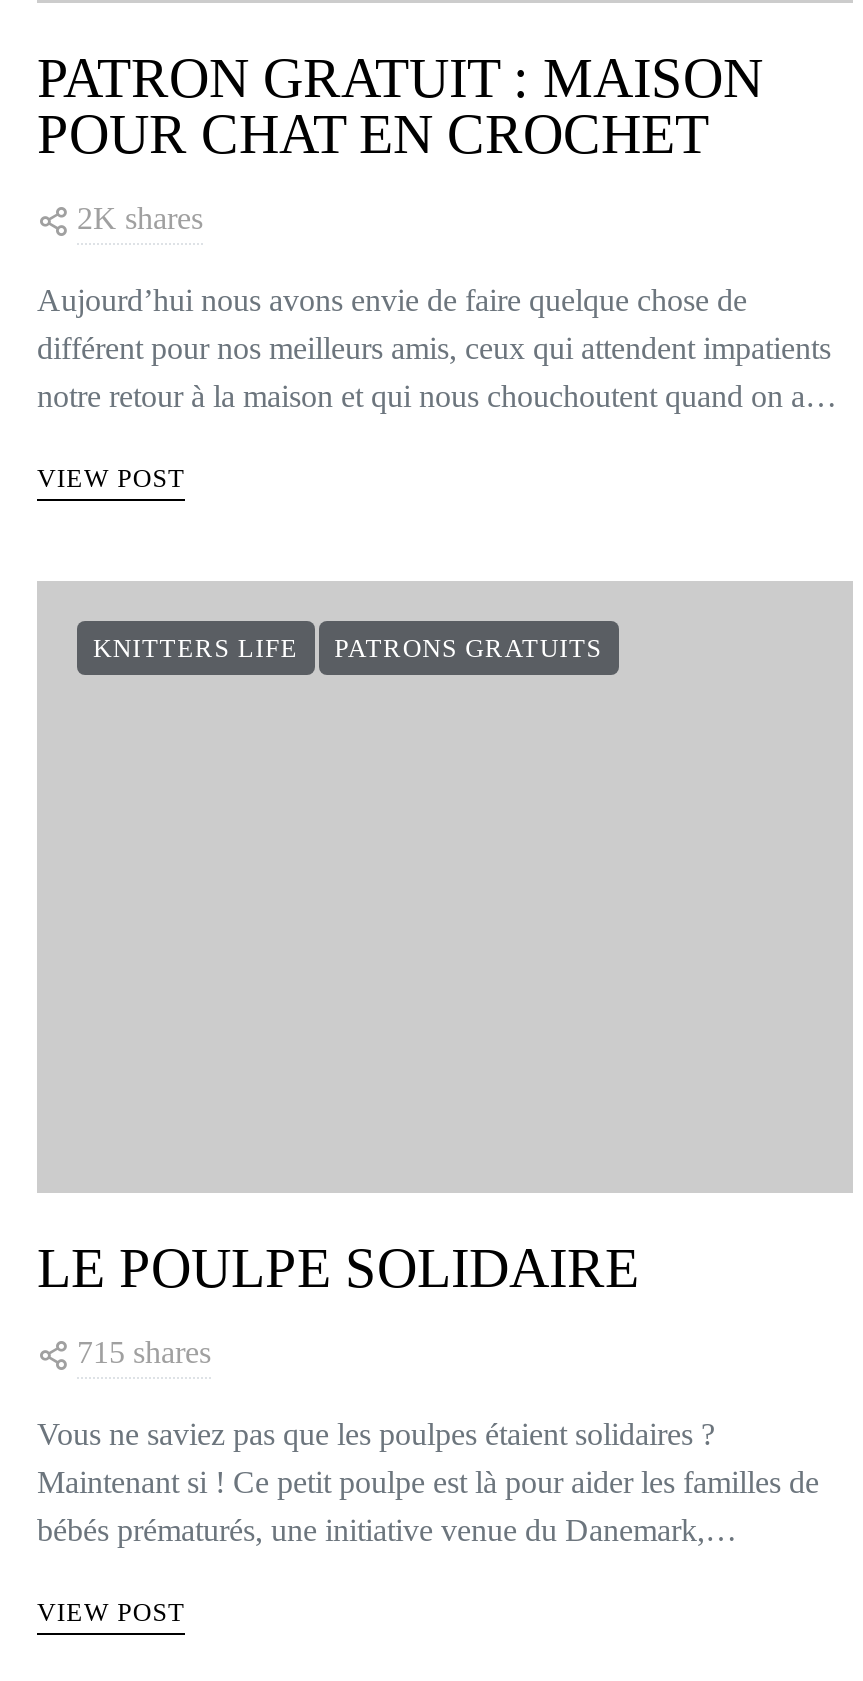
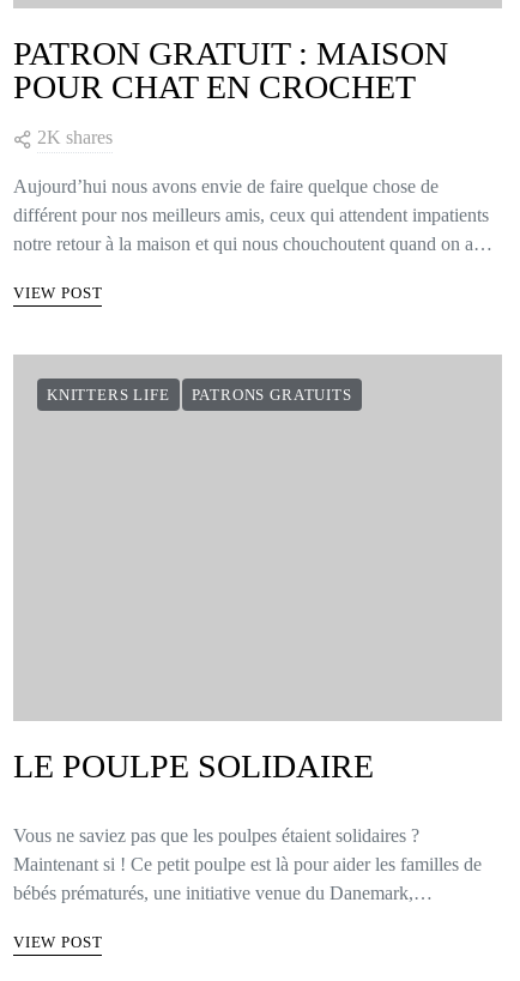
- 715 shares
